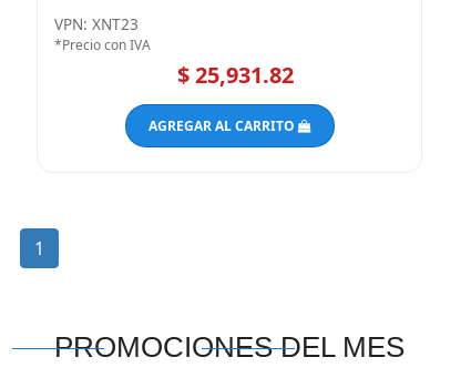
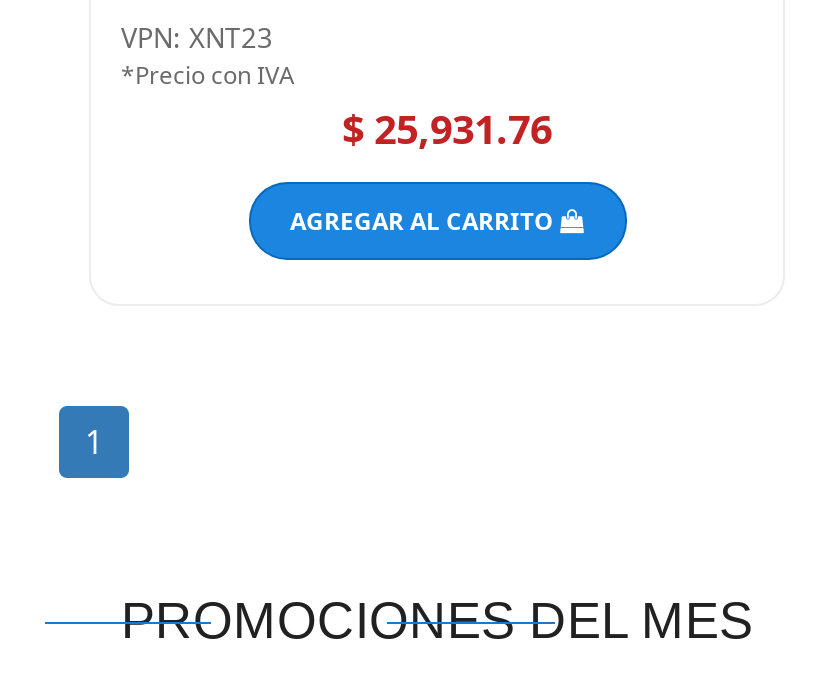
- $ 25,931.82
+ $ 25,931.76
